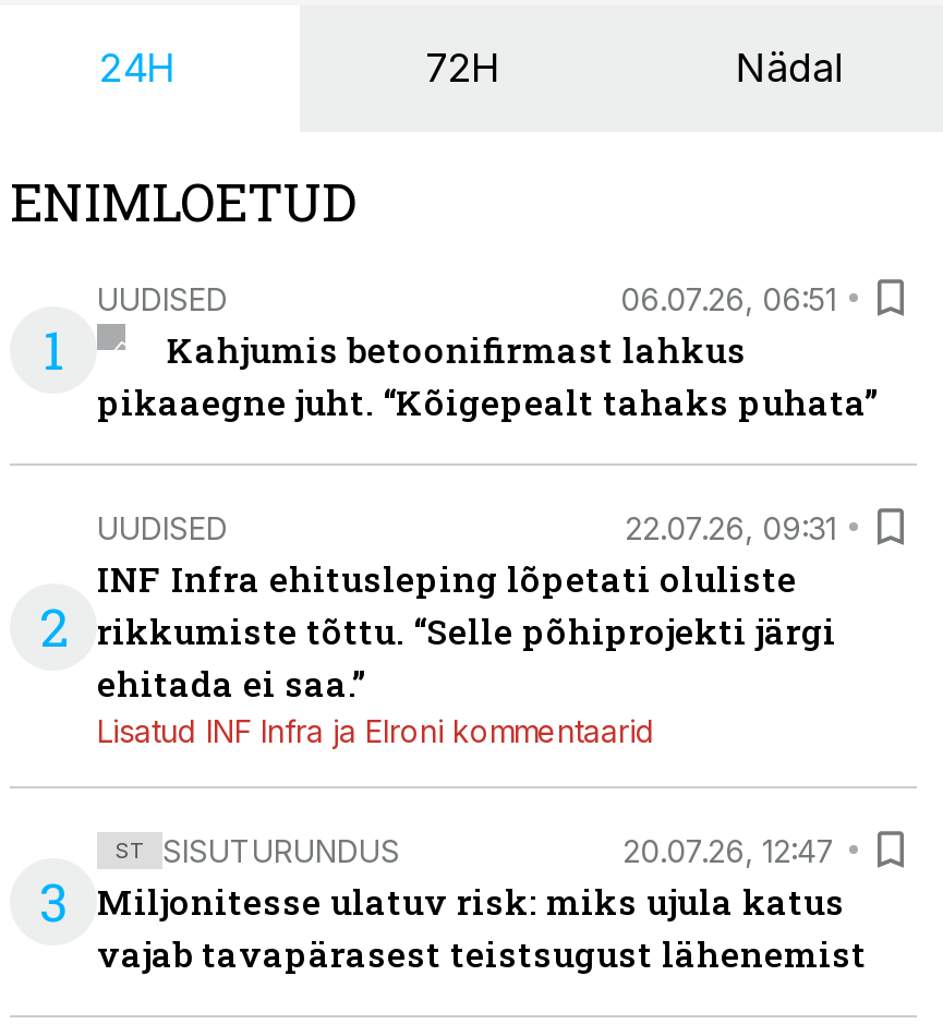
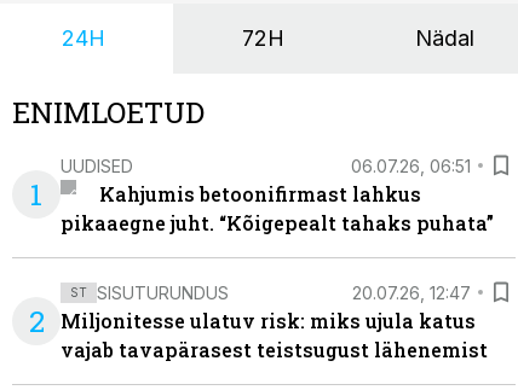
- UUDISED
- 22.07.26, 09:31
- INF Infra ehitusleping lõpetati oluliste
- rikkumiste tõttu. “Selle põhiprojekti järgi
- ehitada ei saa.”
- Lisatud INF Infra ja Elroni kommentaarid
- 3
